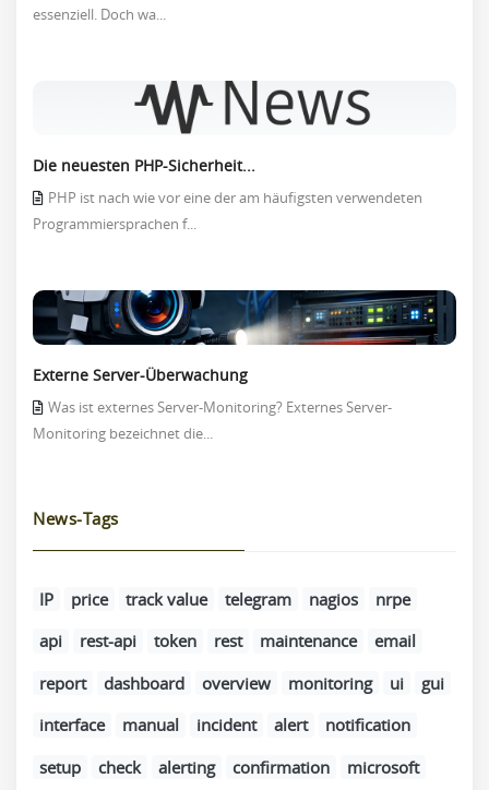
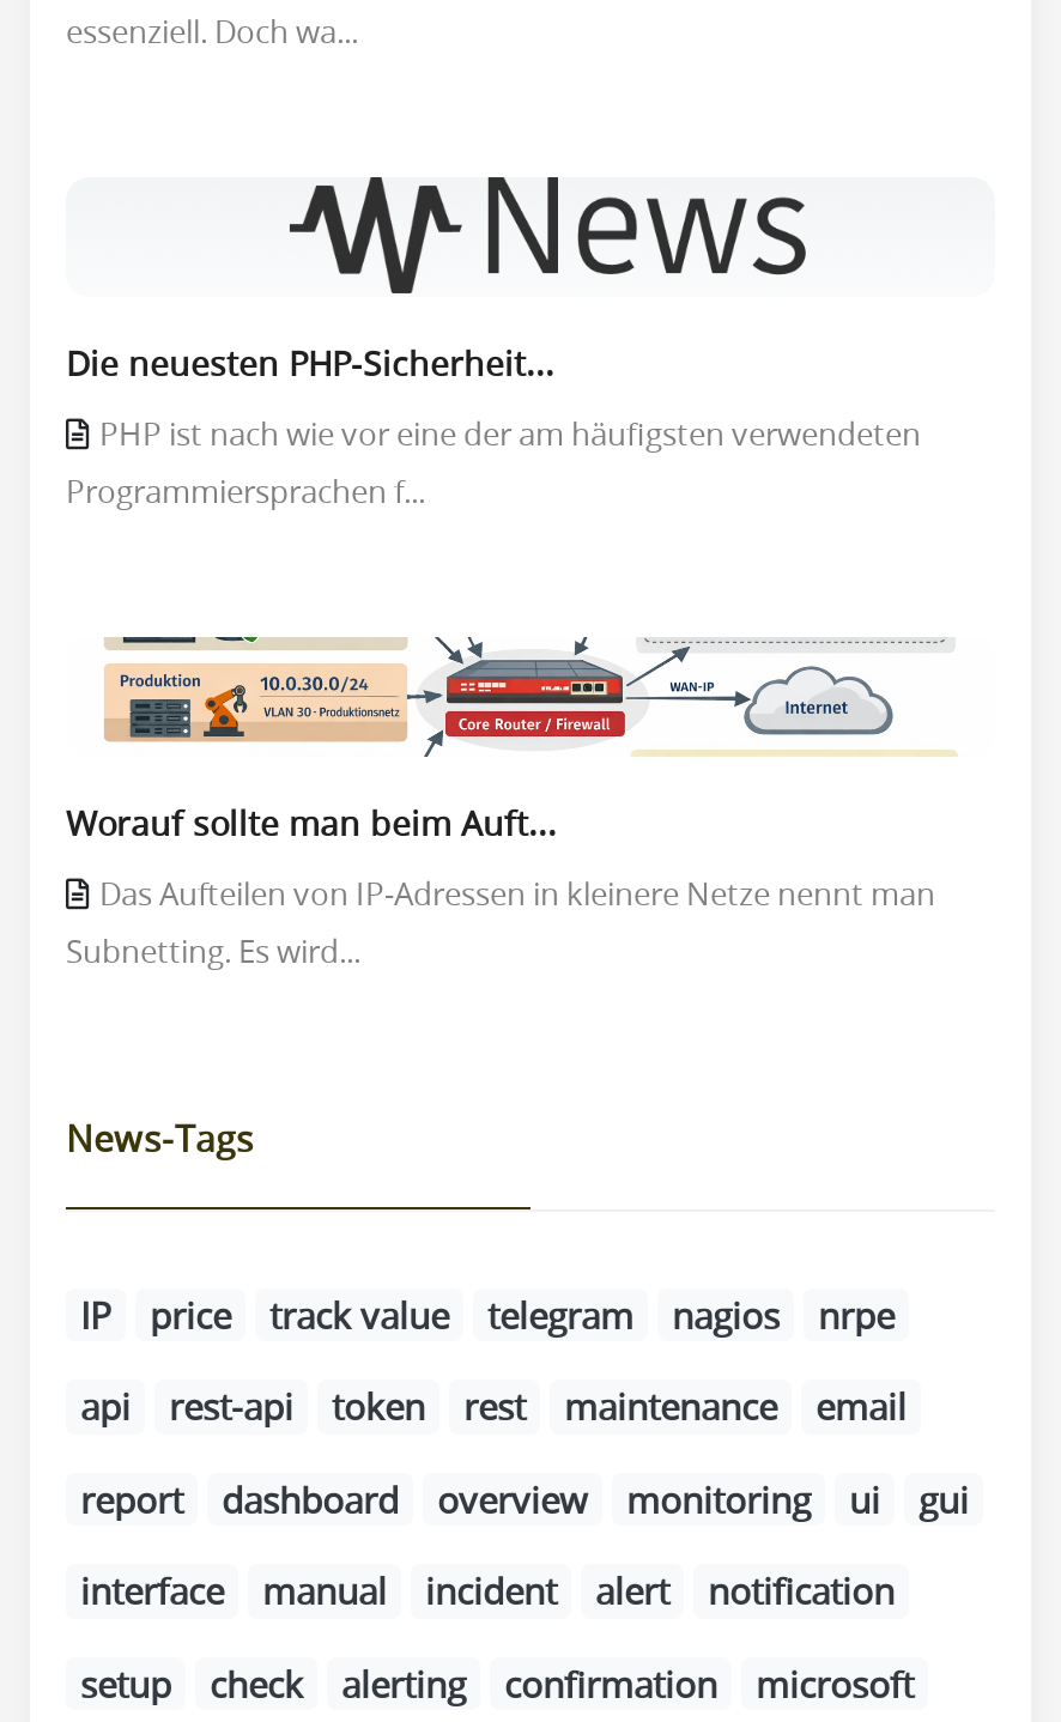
- [image]
- Externe Server-Überwachung
+ [image]
+ Worauf sollte man beim Auft...

- Was ist externes Server-Monitoring? Externes Server-
- Monitoring bezeichnet die...
+ Das Aufteilen von IP-Adressen in kleinere Netze nennt man
+ Subnetting. Es wird...
